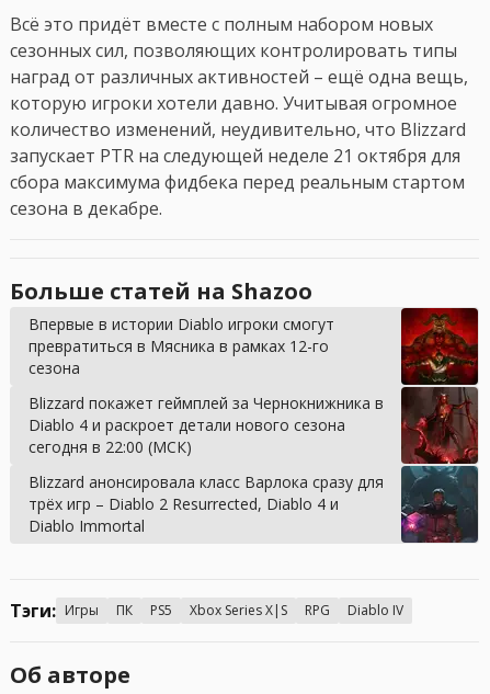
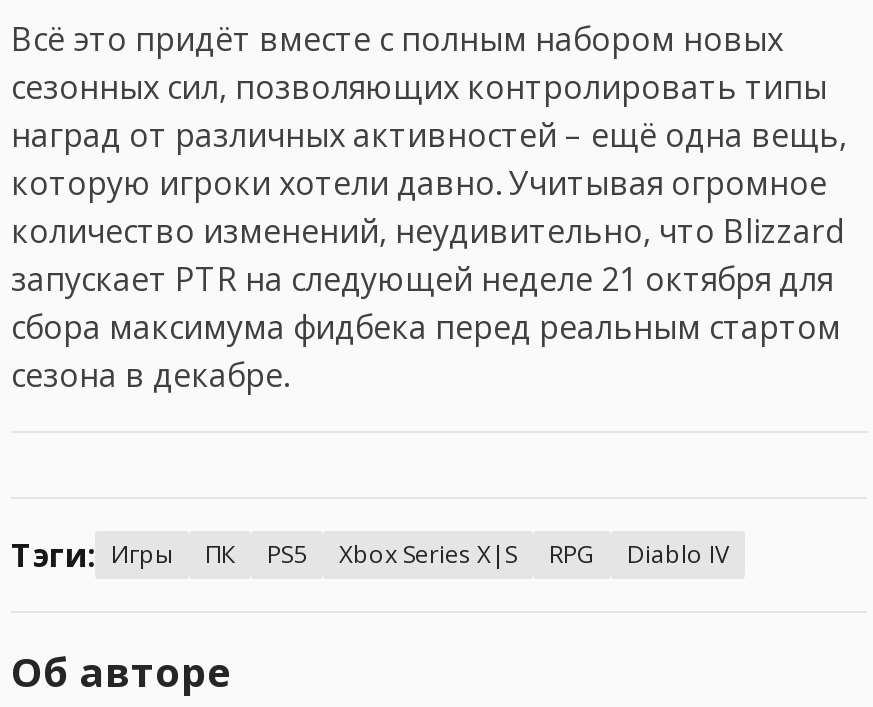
- [image]
- Больше статей на Shazoo
- Впервые в истории Diablo игроки смогут
- превратиться в Мясника в рамках 12-го
- сезона
- Blizzard покажет геймплей за Чернокнижника в
- Diablo 4 и раскроет детали нового сезона
- сегодня в 22:00 (МСК)
- Blizzard анонсировала класс Варлока сразу для
- трёх игр – Diablo 2 Resurrected, Diablo 4 и
- Diablo Immortal
